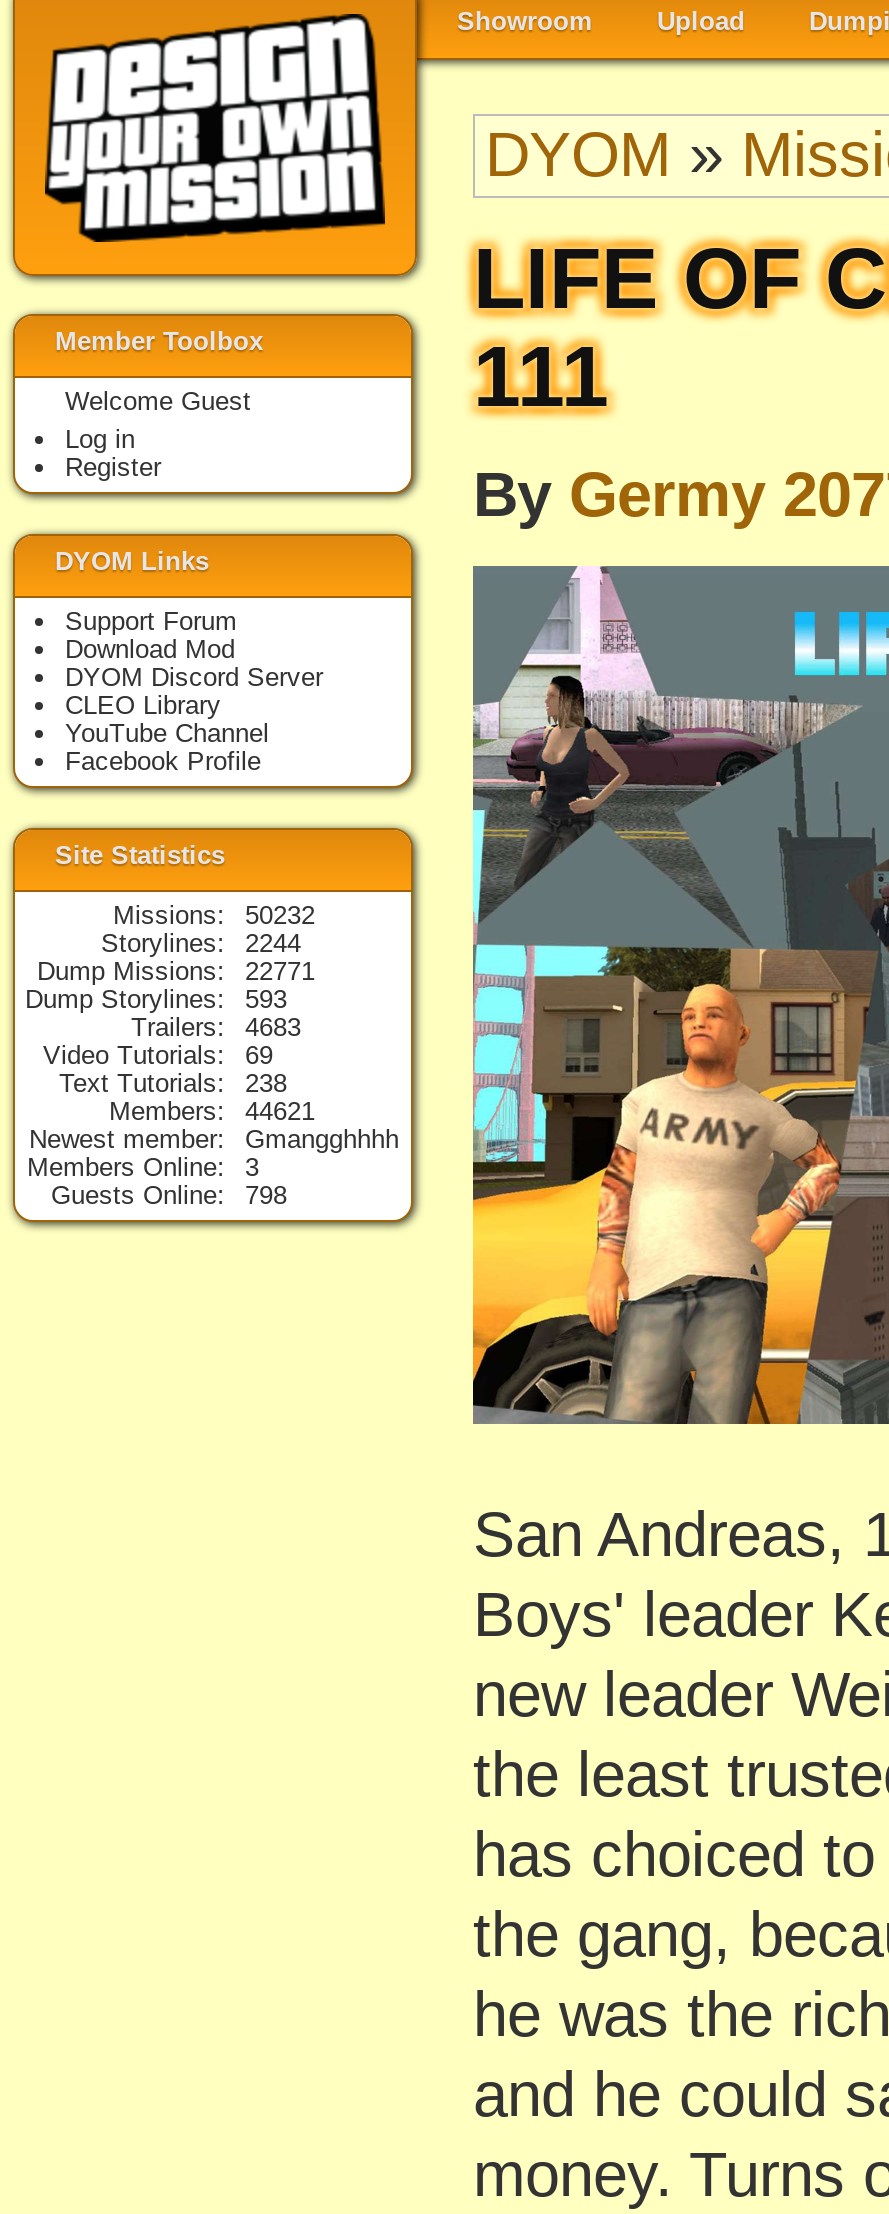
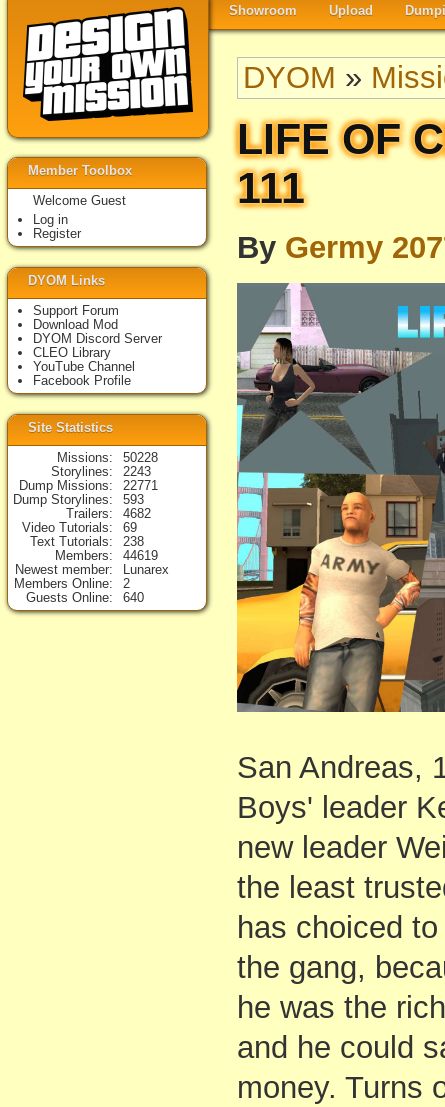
- Missions 50232
+ Missions 50228

- Storylines 2244
+ Storylines 2243

- Trailers 4683
+ Trailers 4682

- Members 44621
+ Members 44619

- Gmangghhhh
+ Lunarex

- Members Online 3
+ Members Online 2

- Guests Online 798
+ Guests Online 640
